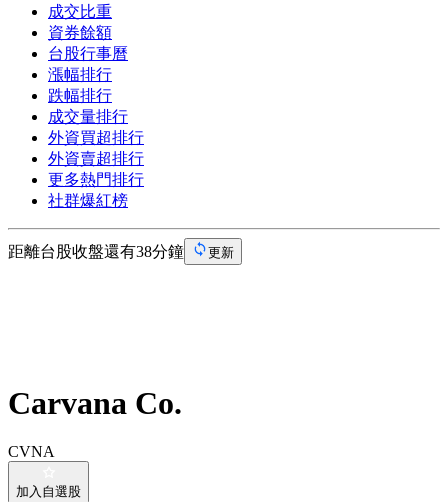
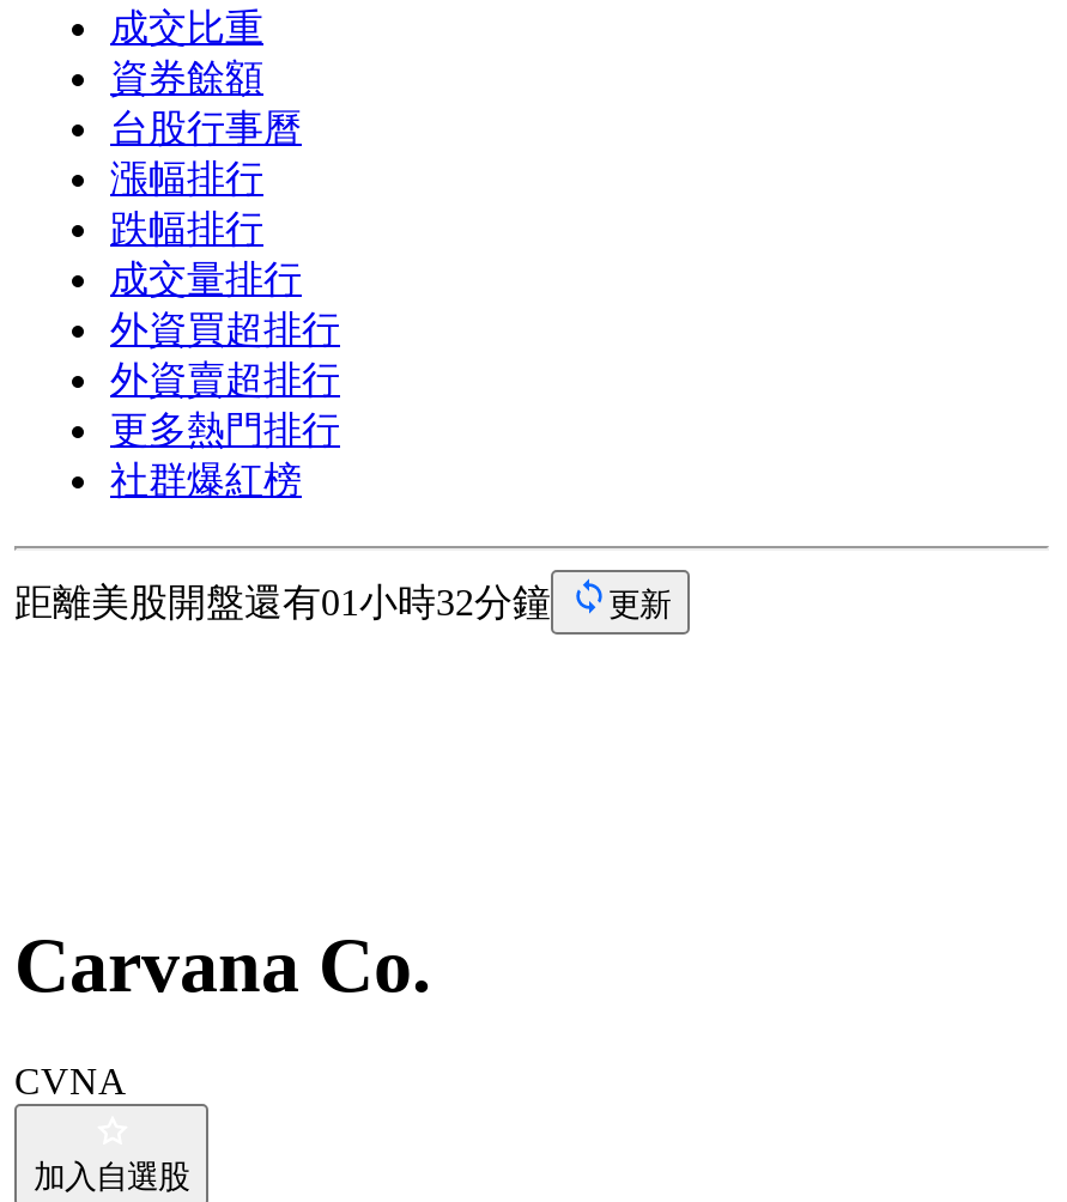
- 距離台股收盤還有38分鐘
+ 距離美股開盤還有01小時32分鐘
